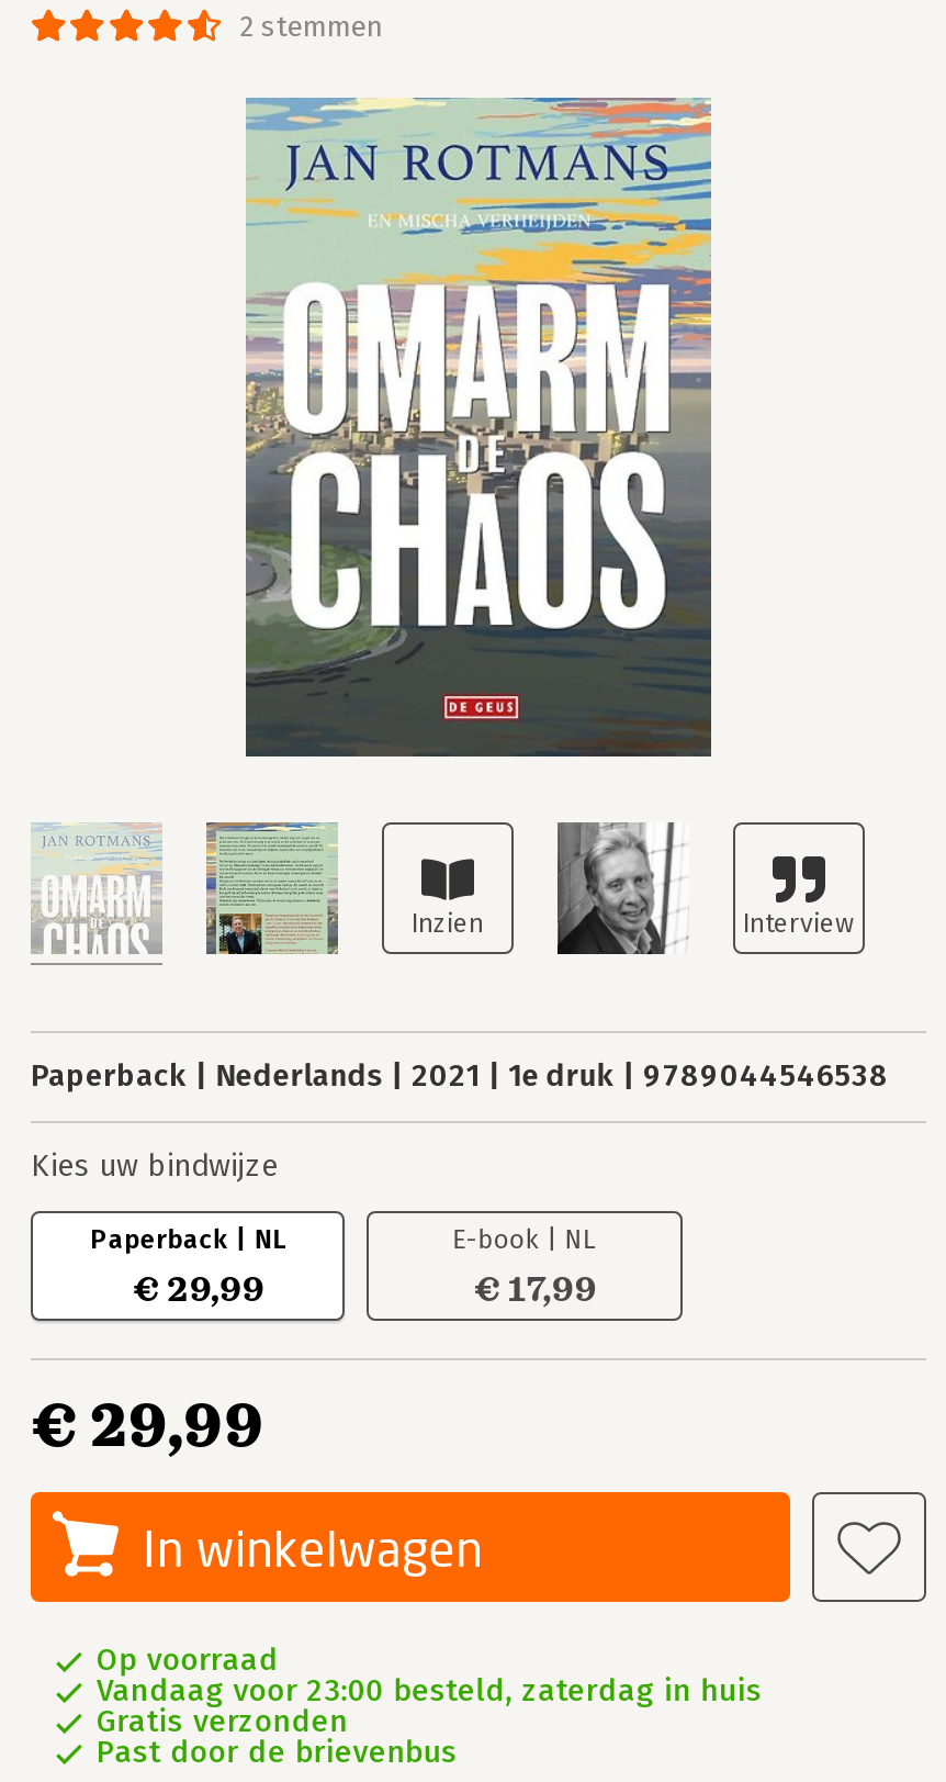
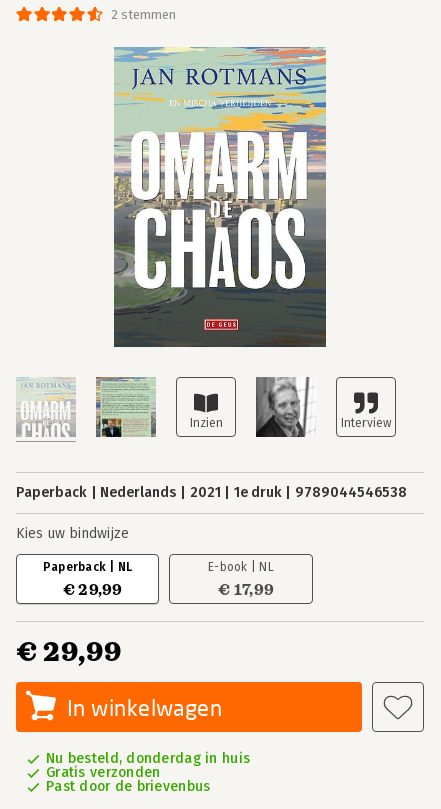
- Op voorraad
- Vandaag voor 23:00 besteld, zaterdag in huis
+ Nu besteld, donderdag in huis
